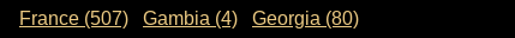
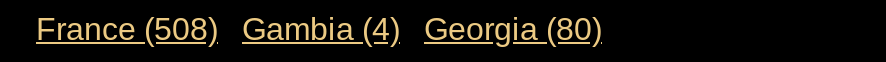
- France (507) Gambia (4) Georgia (80)
+ France (508) Gambia (4) Georgia (80)
